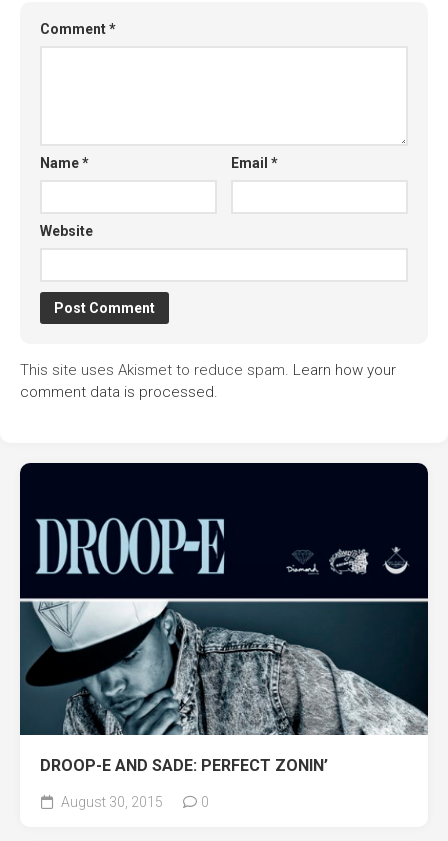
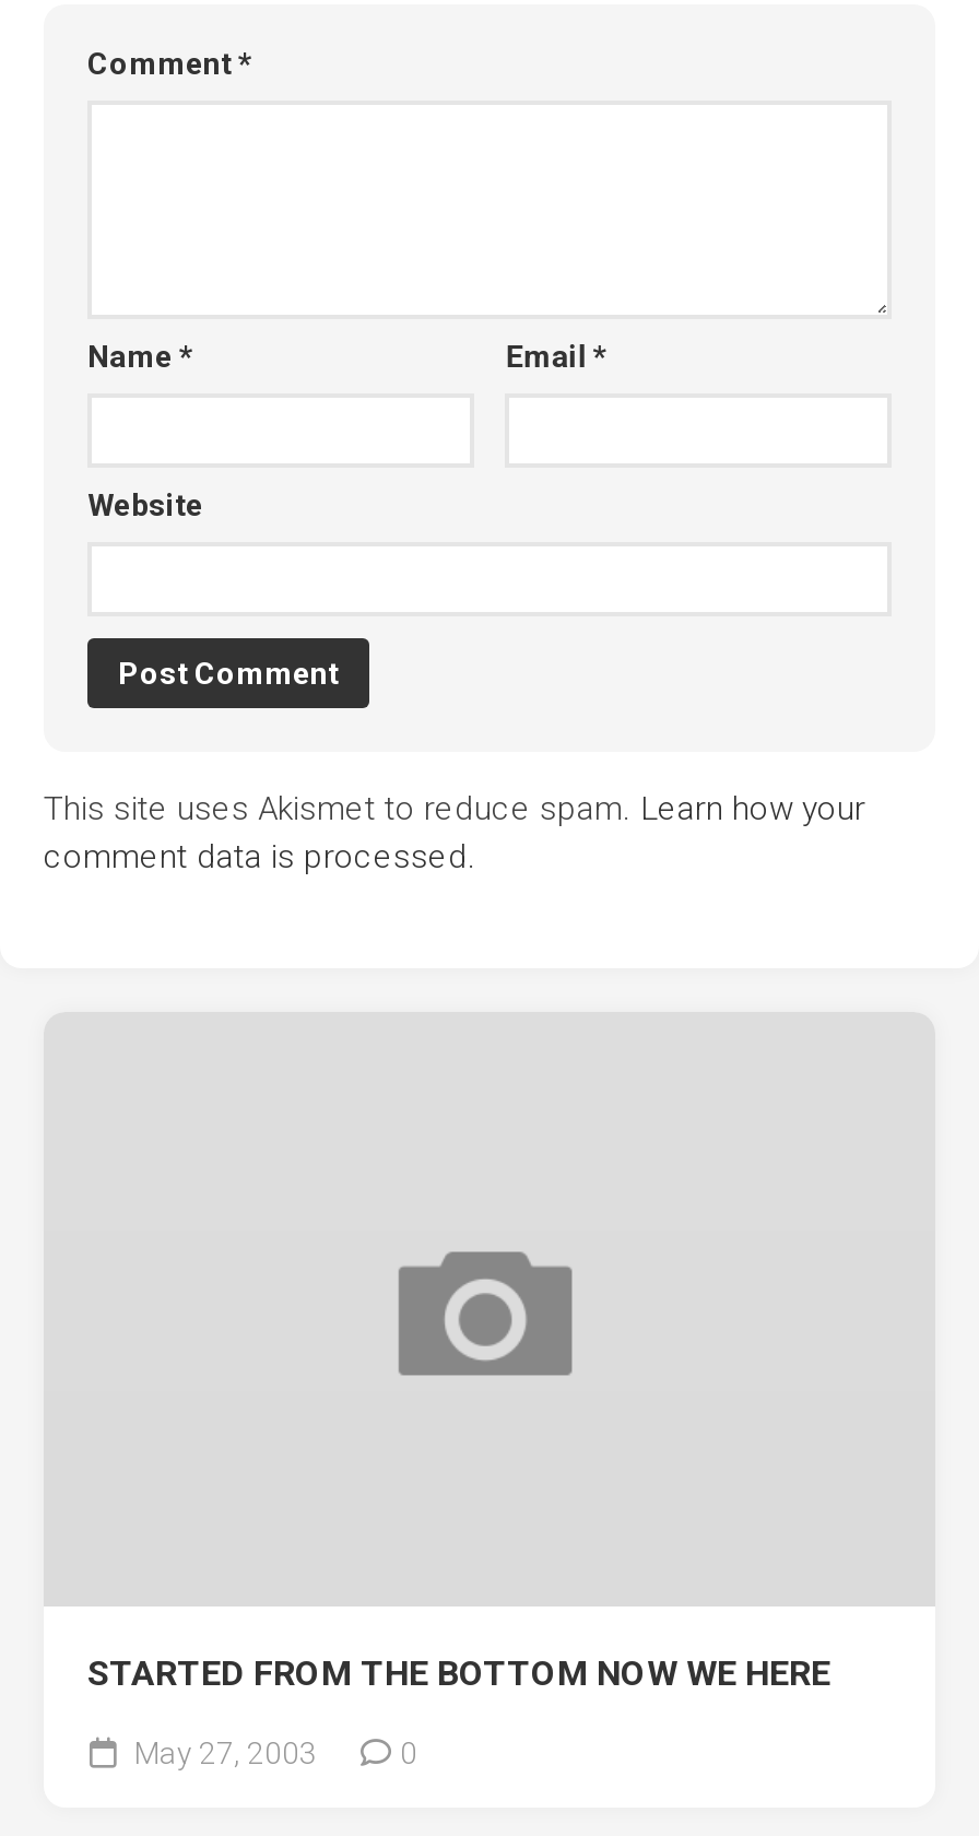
- [image]

- DROOP-E AND SADE: PERFECT ZONIN’
+ STARTED FROM THE BOTTOM NOW WE HERE

- August 30, 2015
+ May 27, 2003
